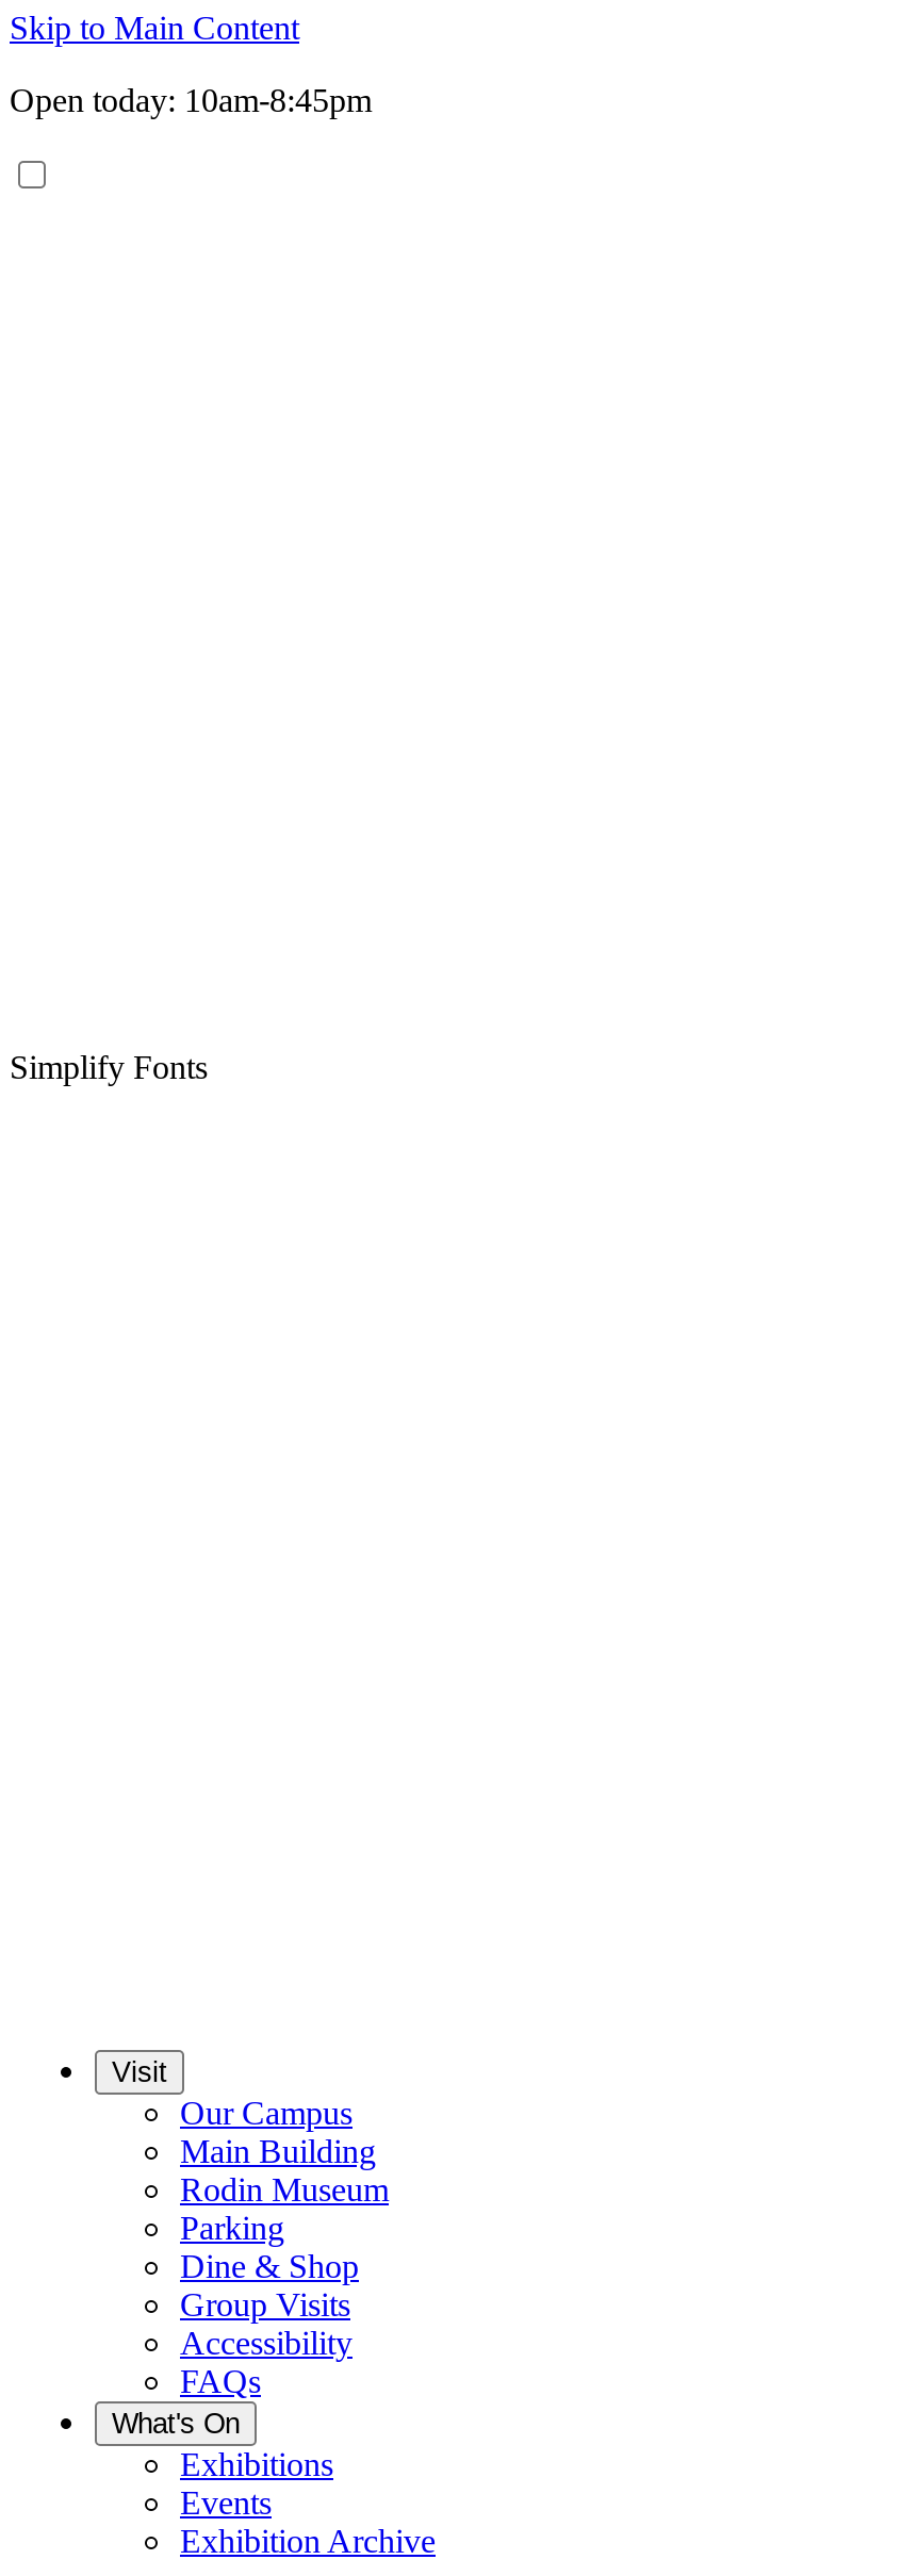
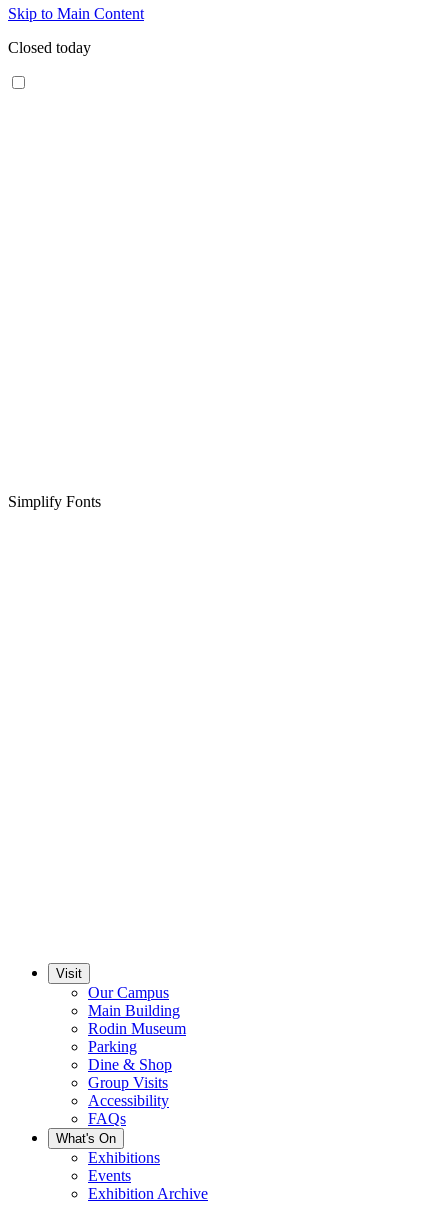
- Open today: 10am-8:45pm
+ Closed today
